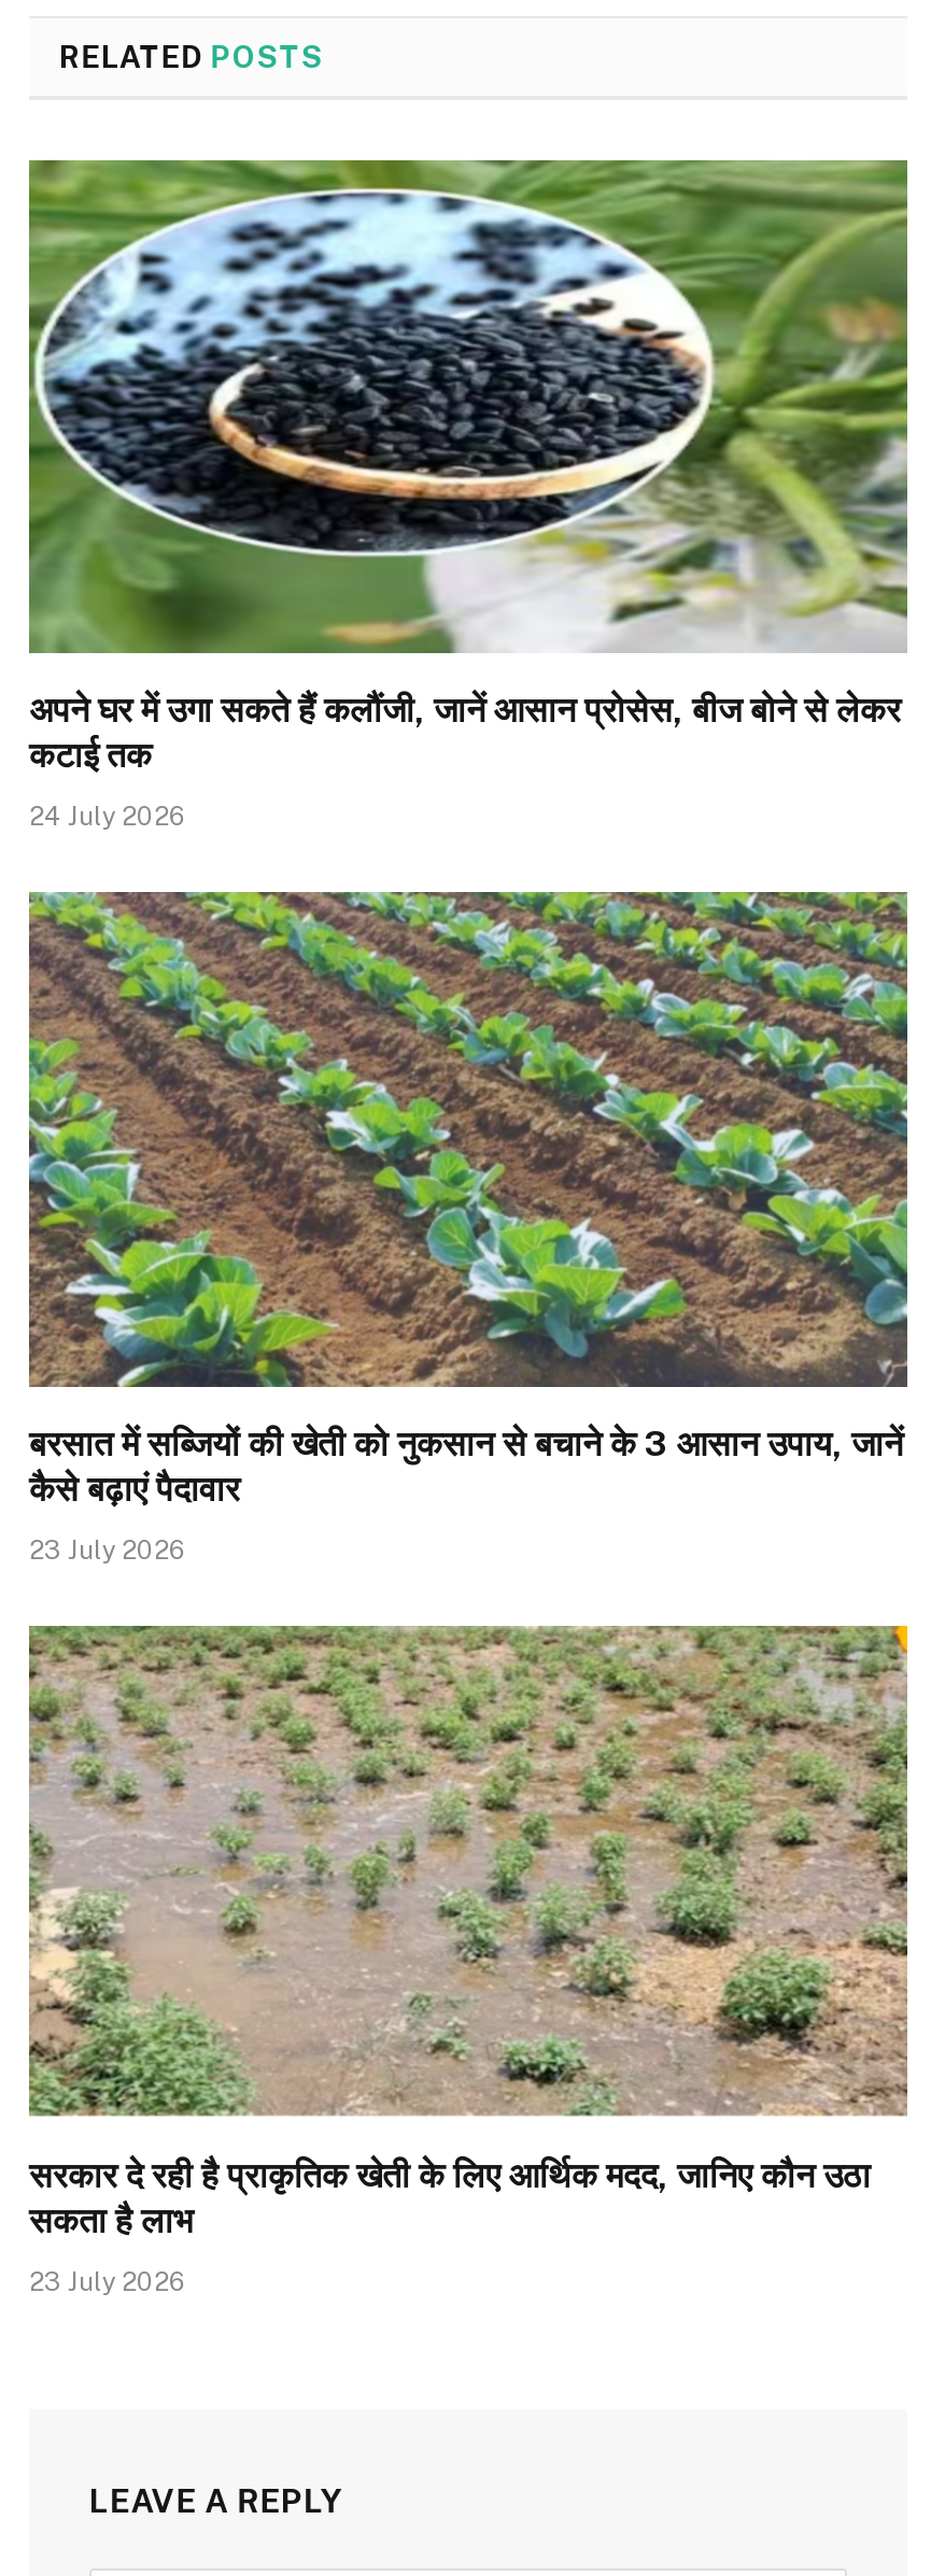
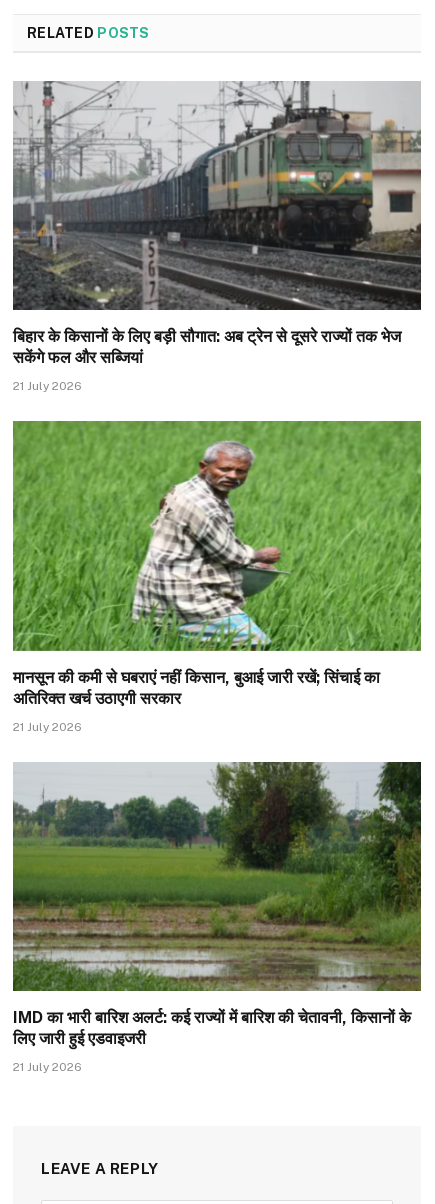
- [image]
- अपने घर में उगा सकते हैं कलौंजी, जानें आसान प्रोसेस, बीज बोने से लेकर
- कटाई तक
+ [image]
+ बिहार के किसानों के लिए बड़ी सौगात: अब ट्रेन से दूसरे राज्यों तक भेज
+ सकेंगे फल और सब्जियां

- 24 July 2026
+ 21 July 2026

- [image]
- बरसात में सब्जियों की खेती को नुकसान से बचाने के 3 आसान उपाय, जानें
- कैसे बढ़ाएं पैदावार
+ [image]
+ मानसून की कमी से घबराएं नहीं किसान, बुआई जारी रखें; सिंचाई का
+ अतिरिक्त खर्च उठाएगी सरकार

- 23 July 2026
+ 21 July 2026

- [image]
- सरकार दे रही है प्राकृतिक खेती के लिए आर्थिक मदद, जानिए कौन उठा
- सकता है लाभ
+ [image]
+ IMD का भारी बारिश अलर्ट: कई राज्यों में बारिश की चेतावनी, किसानों के
+ लिए जारी हुई एडवाइजरी

- 23 July 2026
+ 21 July 2026
